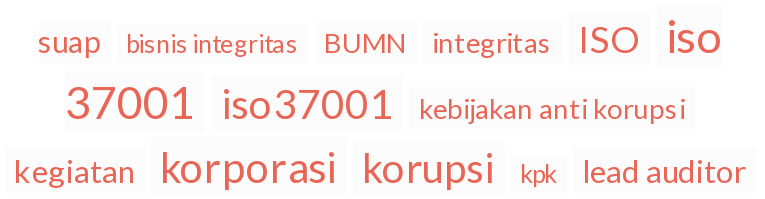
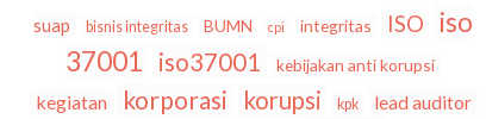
+ cpi
